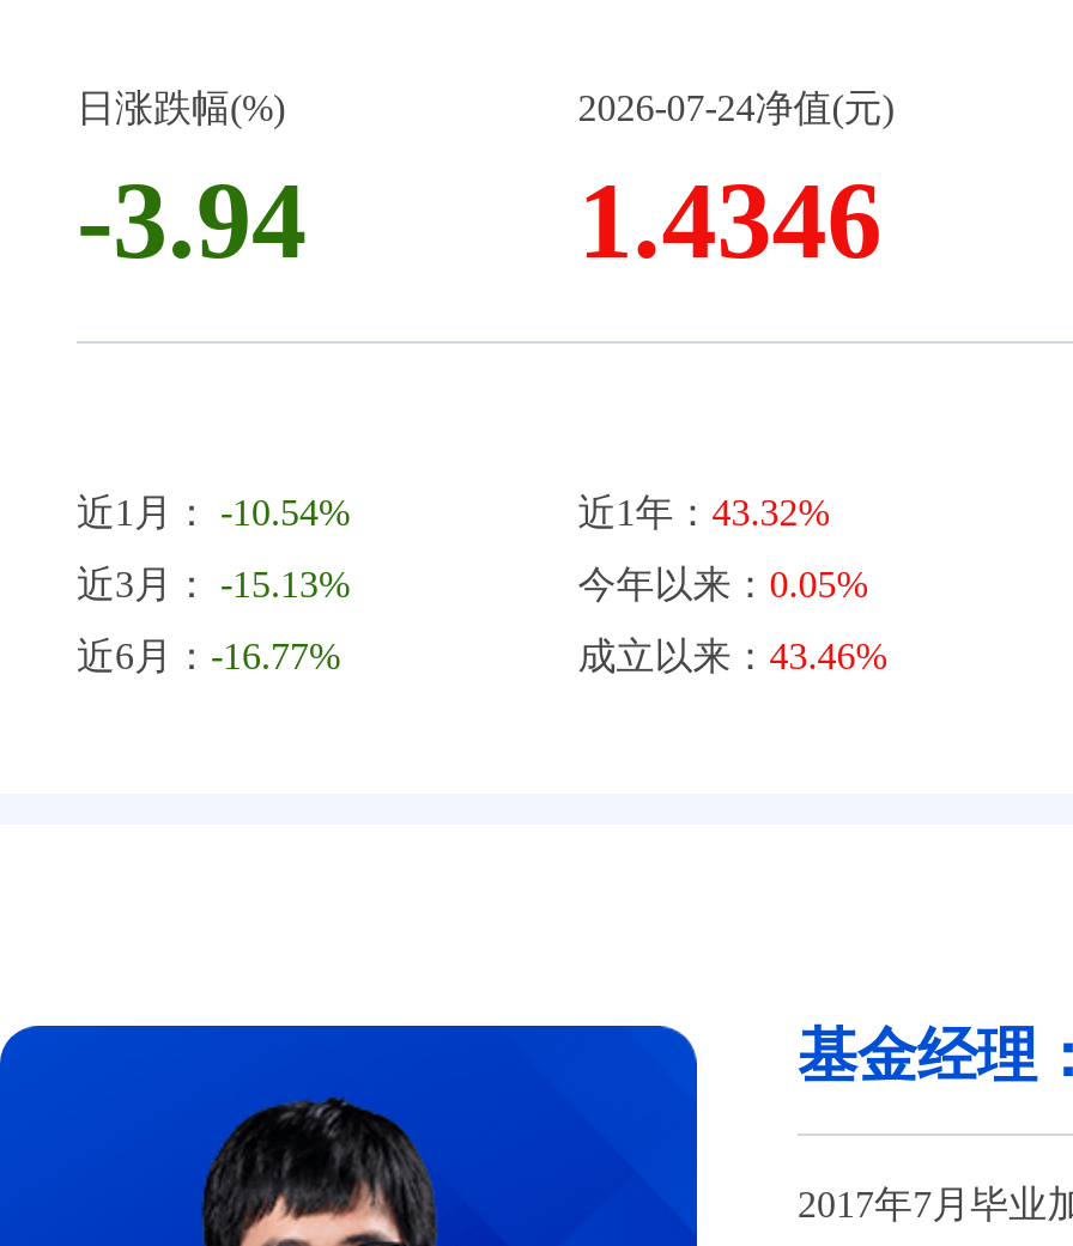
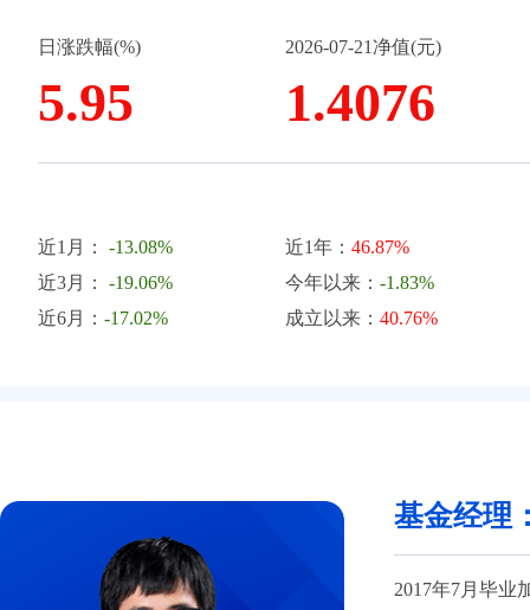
- 2026-07-24净值(元)
+ 2026-07-21净值(元)

- -3.94
+ 5.95

- 1.4346
+ 1.4076

- 近1月：-10.54%
+ 近1月：-13.08%

- 近1年：43.32%
+ 近1年：46.87%

- 近3月：-15.13%
+ 近3月：-19.06%

- 今年以来：0.05%
+ 今年以来：-1.83%

- 近6月：-16.77%
+ 近6月：-17.02%

- 成立以来：43.46%
+ 成立以来：40.76%
